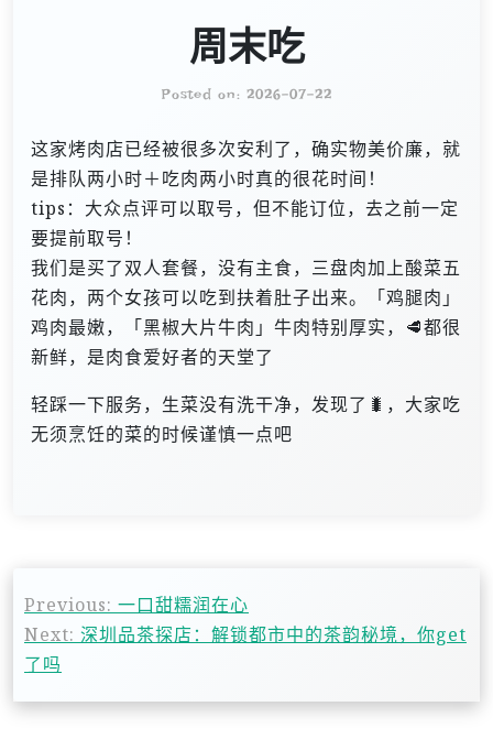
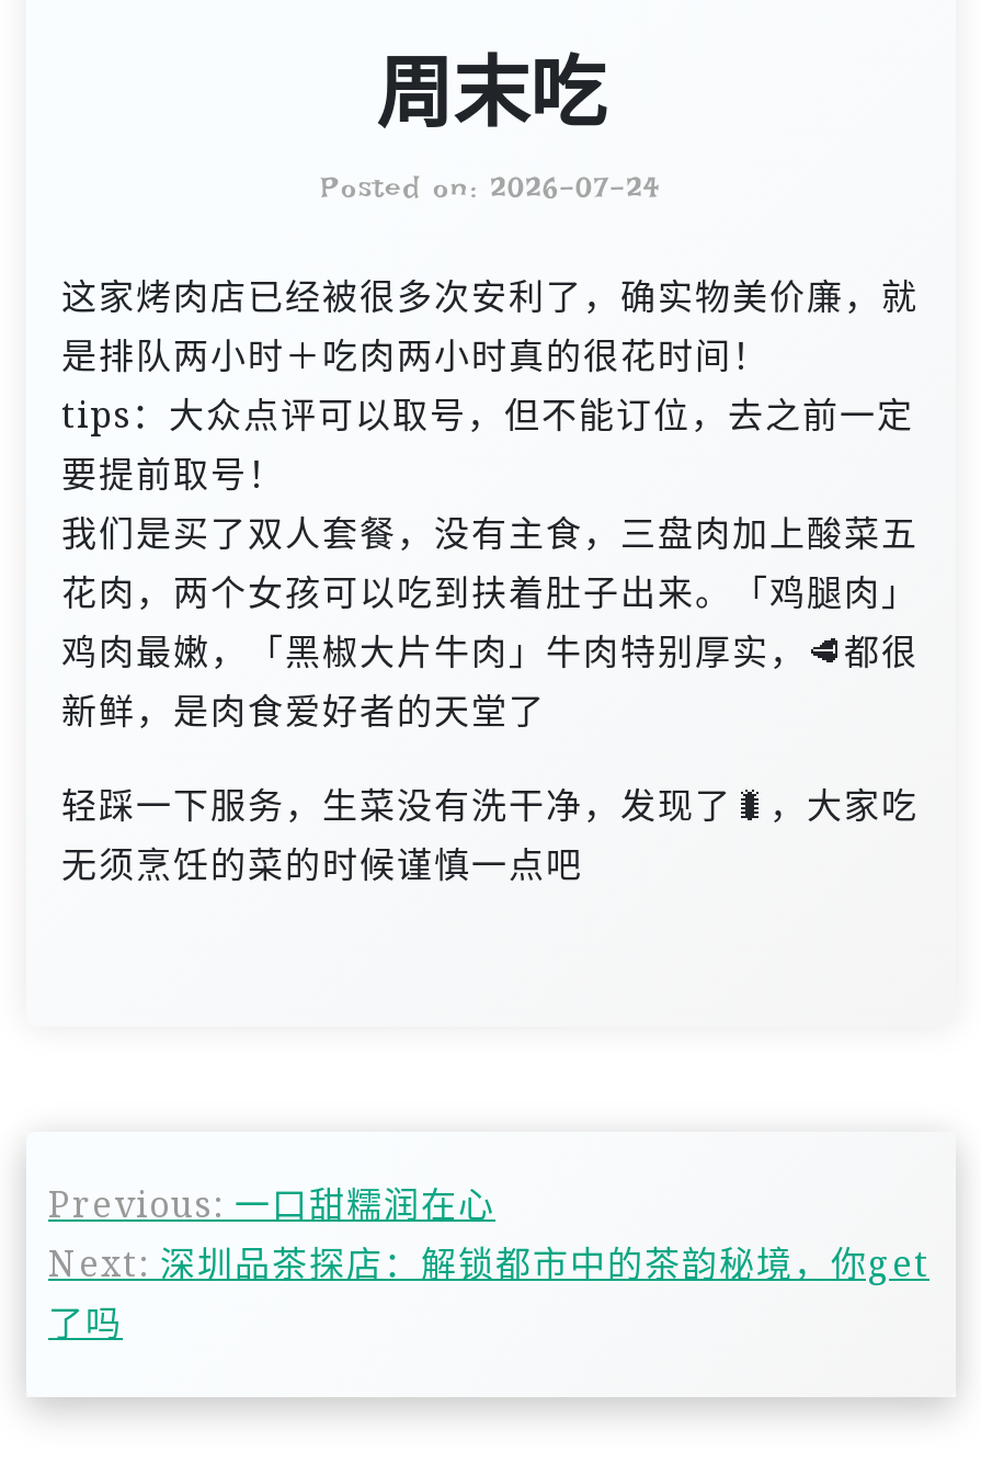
- Posted on: 2026-07-22
+ Posted on: 2026-07-24
